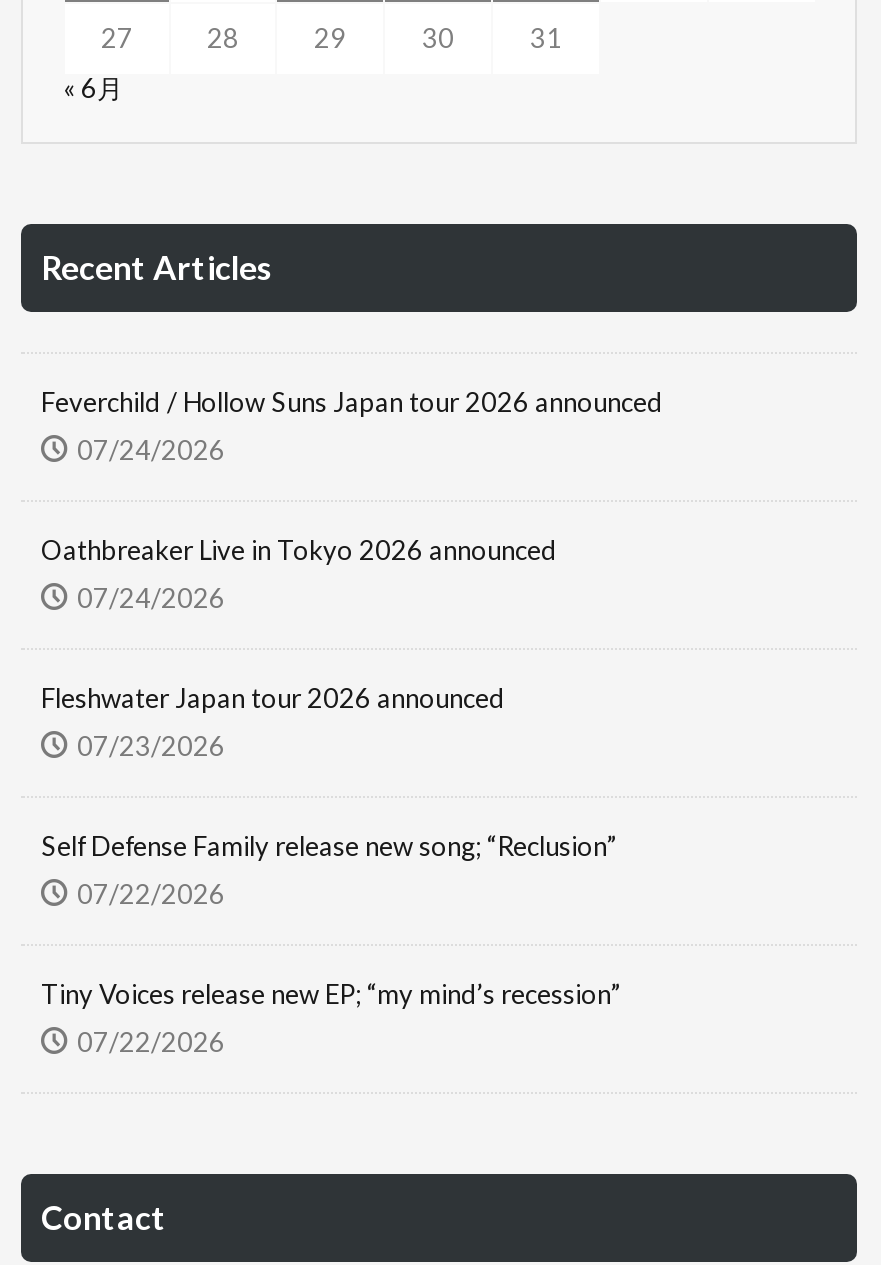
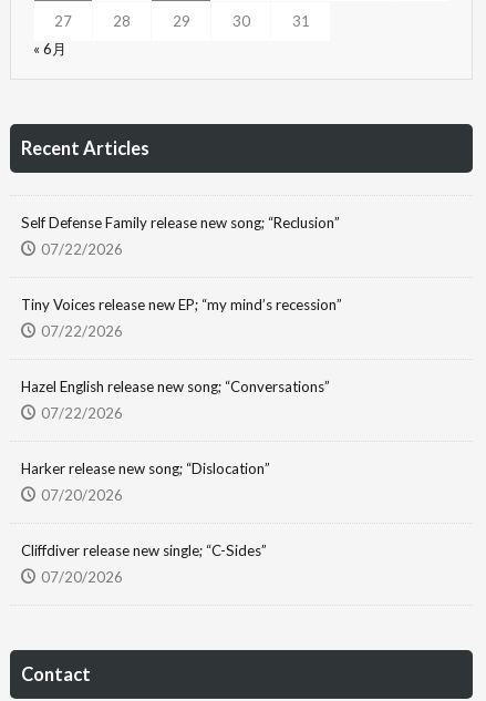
- Feverchild / Hollow Suns Japan tour 2026 announced
- 07/24/2026
- Oathbreaker Live in Tokyo 2026 announced
- 07/24/2026
- Fleshwater Japan tour 2026 announced
- 07/23/2026

moved up: Self Defense Family release new song; “Reclusion” | 07/22/2026 | Tiny Voices release new EP; “my mind’s recession” | 07/22/2026

+ Hazel English release new song; “Conversations”
+ 07/22/2026
+ Harker release new song; “Dislocation”
+ 07/20/2026
+ Cliffdiver release new single; “C-Sides”
+ 07/20/2026
